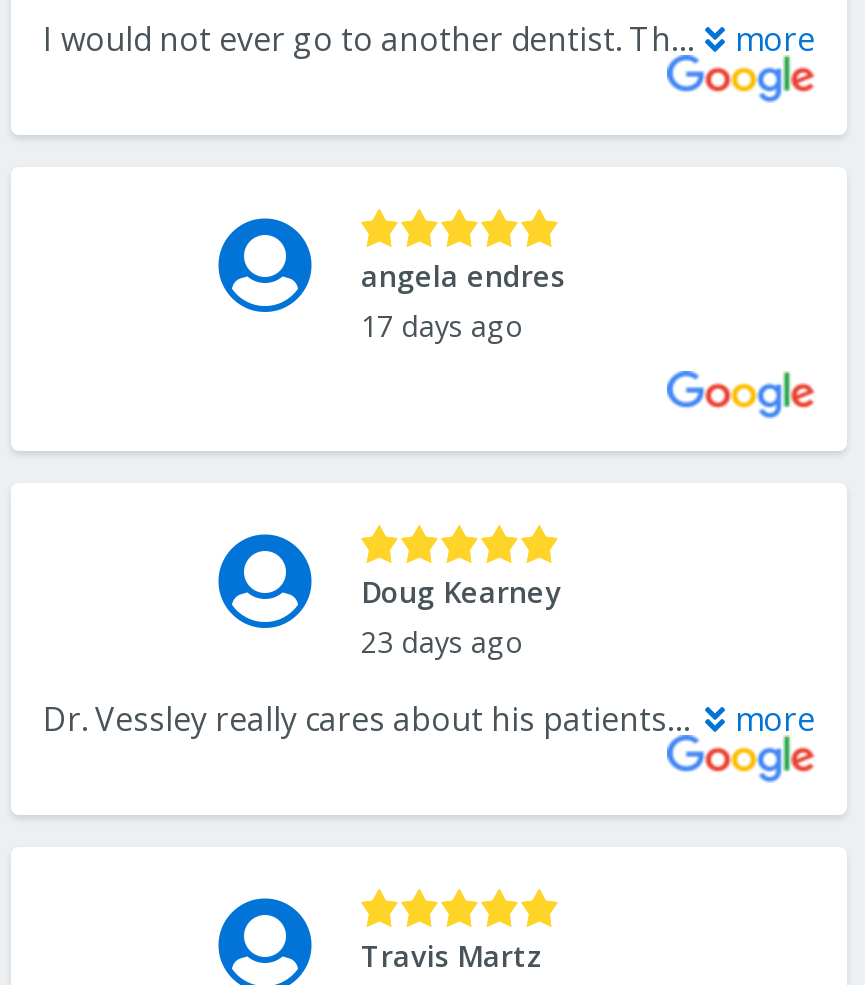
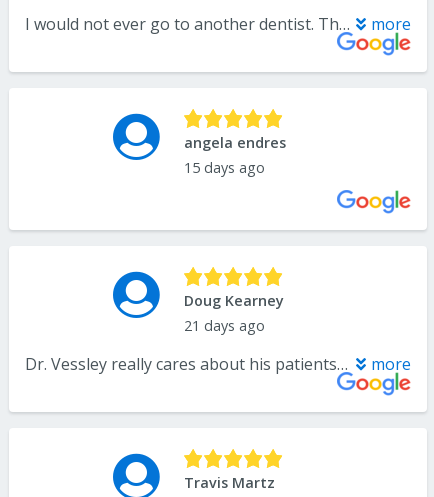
- 17 days ago
+ 15 days ago

- 23 days ago
+ 21 days ago
